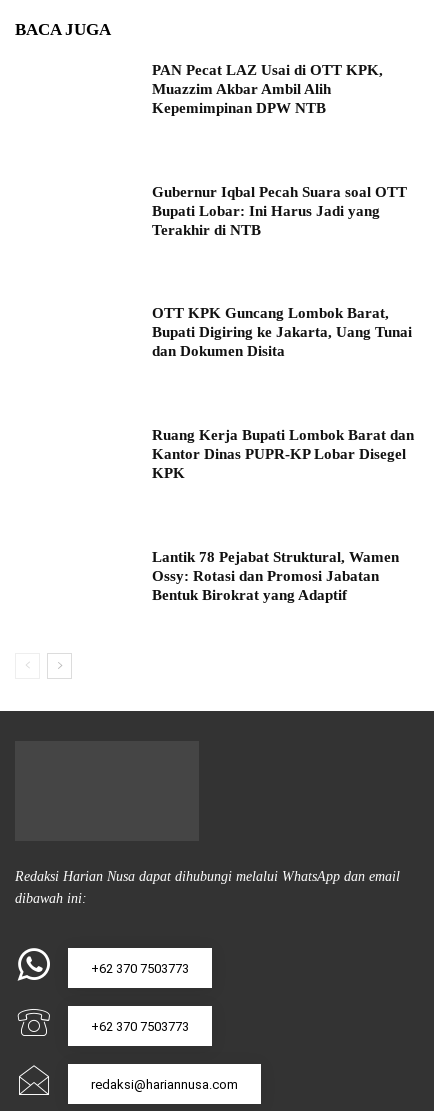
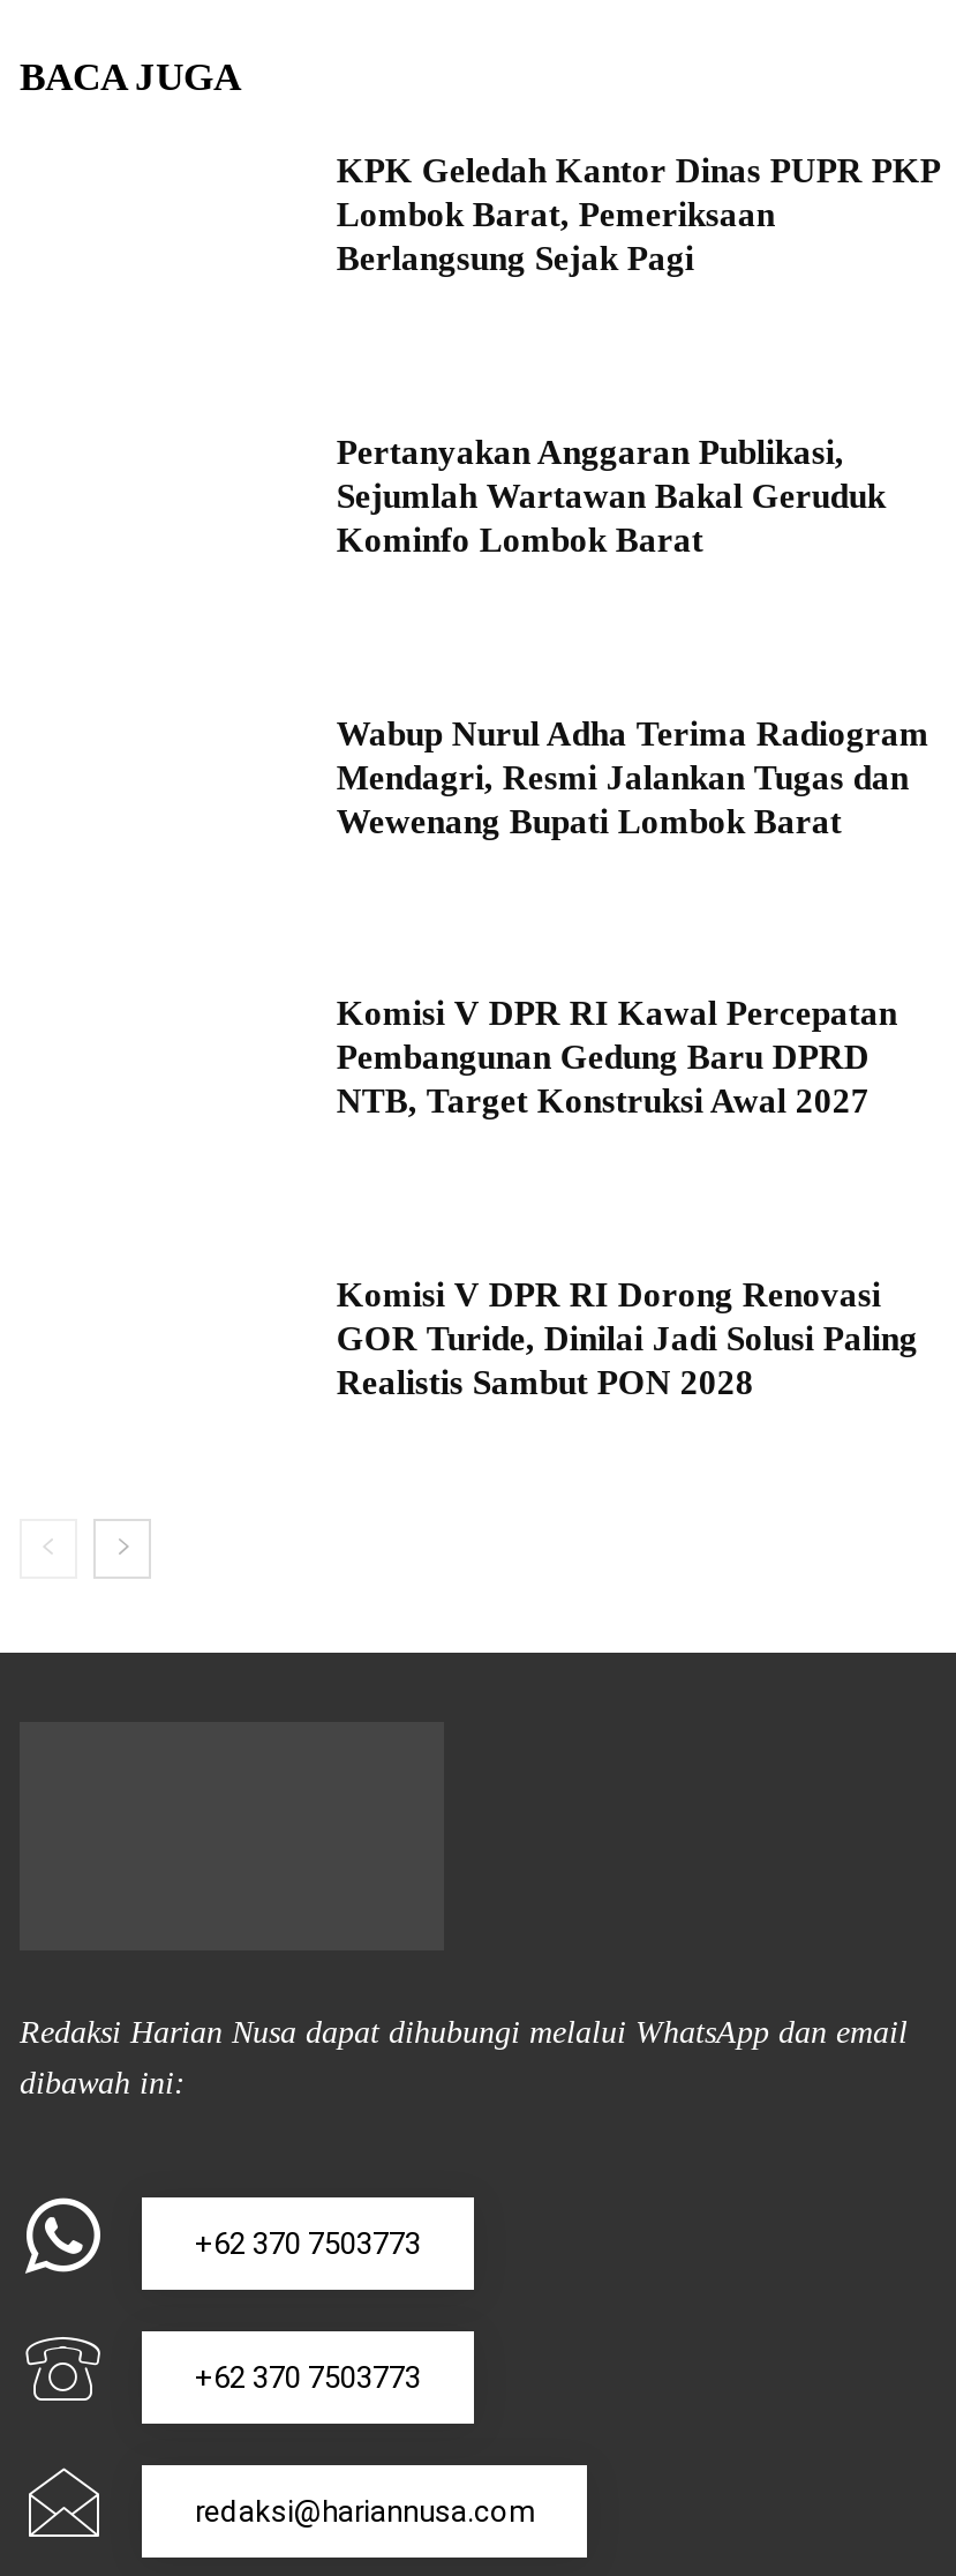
- PAN Pecat LAZ Usai di OTT KPK,
- Muazzim Akbar Ambil Alih
- Kepemimpinan DPW NTB
+ KPK Geledah Kantor Dinas PUPR PKP
+ Lombok Barat, Pemeriksaan
+ Berlangsung Sejak Pagi

- Gubernur Iqbal Pecah Suara soal OTT
- Bupati Lobar: Ini Harus Jadi yang
- Terakhir di NTB
+ Pertanyakan Anggaran Publikasi,
+ Sejumlah Wartawan Bakal Geruduk
+ Kominfo Lombok Barat

- OTT KPK Guncang Lombok Barat,
- Bupati Digiring ke Jakarta, Uang Tunai
- dan Dokumen Disita
+ Wabup Nurul Adha Terima Radiogram
+ Mendagri, Resmi Jalankan Tugas dan
+ Wewenang Bupati Lombok Barat

- Ruang Kerja Bupati Lombok Barat dan
- Kantor Dinas PUPR-KP Lobar Disegel
- KPK
+ Komisi V DPR RI Kawal Percepatan
+ Pembangunan Gedung Baru DPRD
+ NTB, Target Konstruksi Awal 2027

- Lantik 78 Pejabat Struktural, Wamen
- Ossy: Rotasi dan Promosi Jabatan
- Bentuk Birokrat yang Adaptif
+ Komisi V DPR RI Dorong Renovasi
+ GOR Turide, Dinilai Jadi Solusi Paling
+ Realistis Sambut PON 2028
